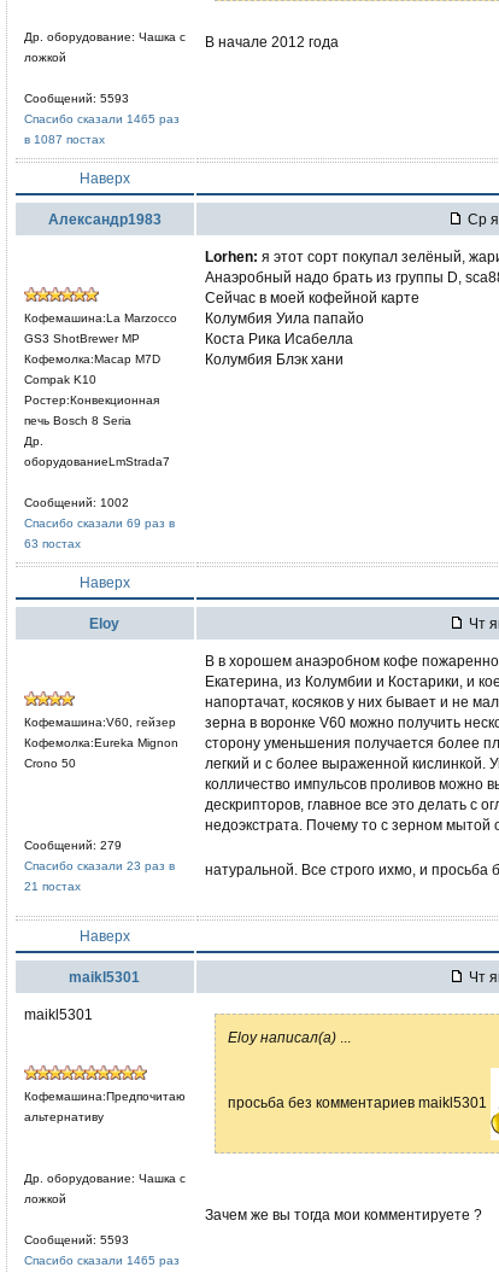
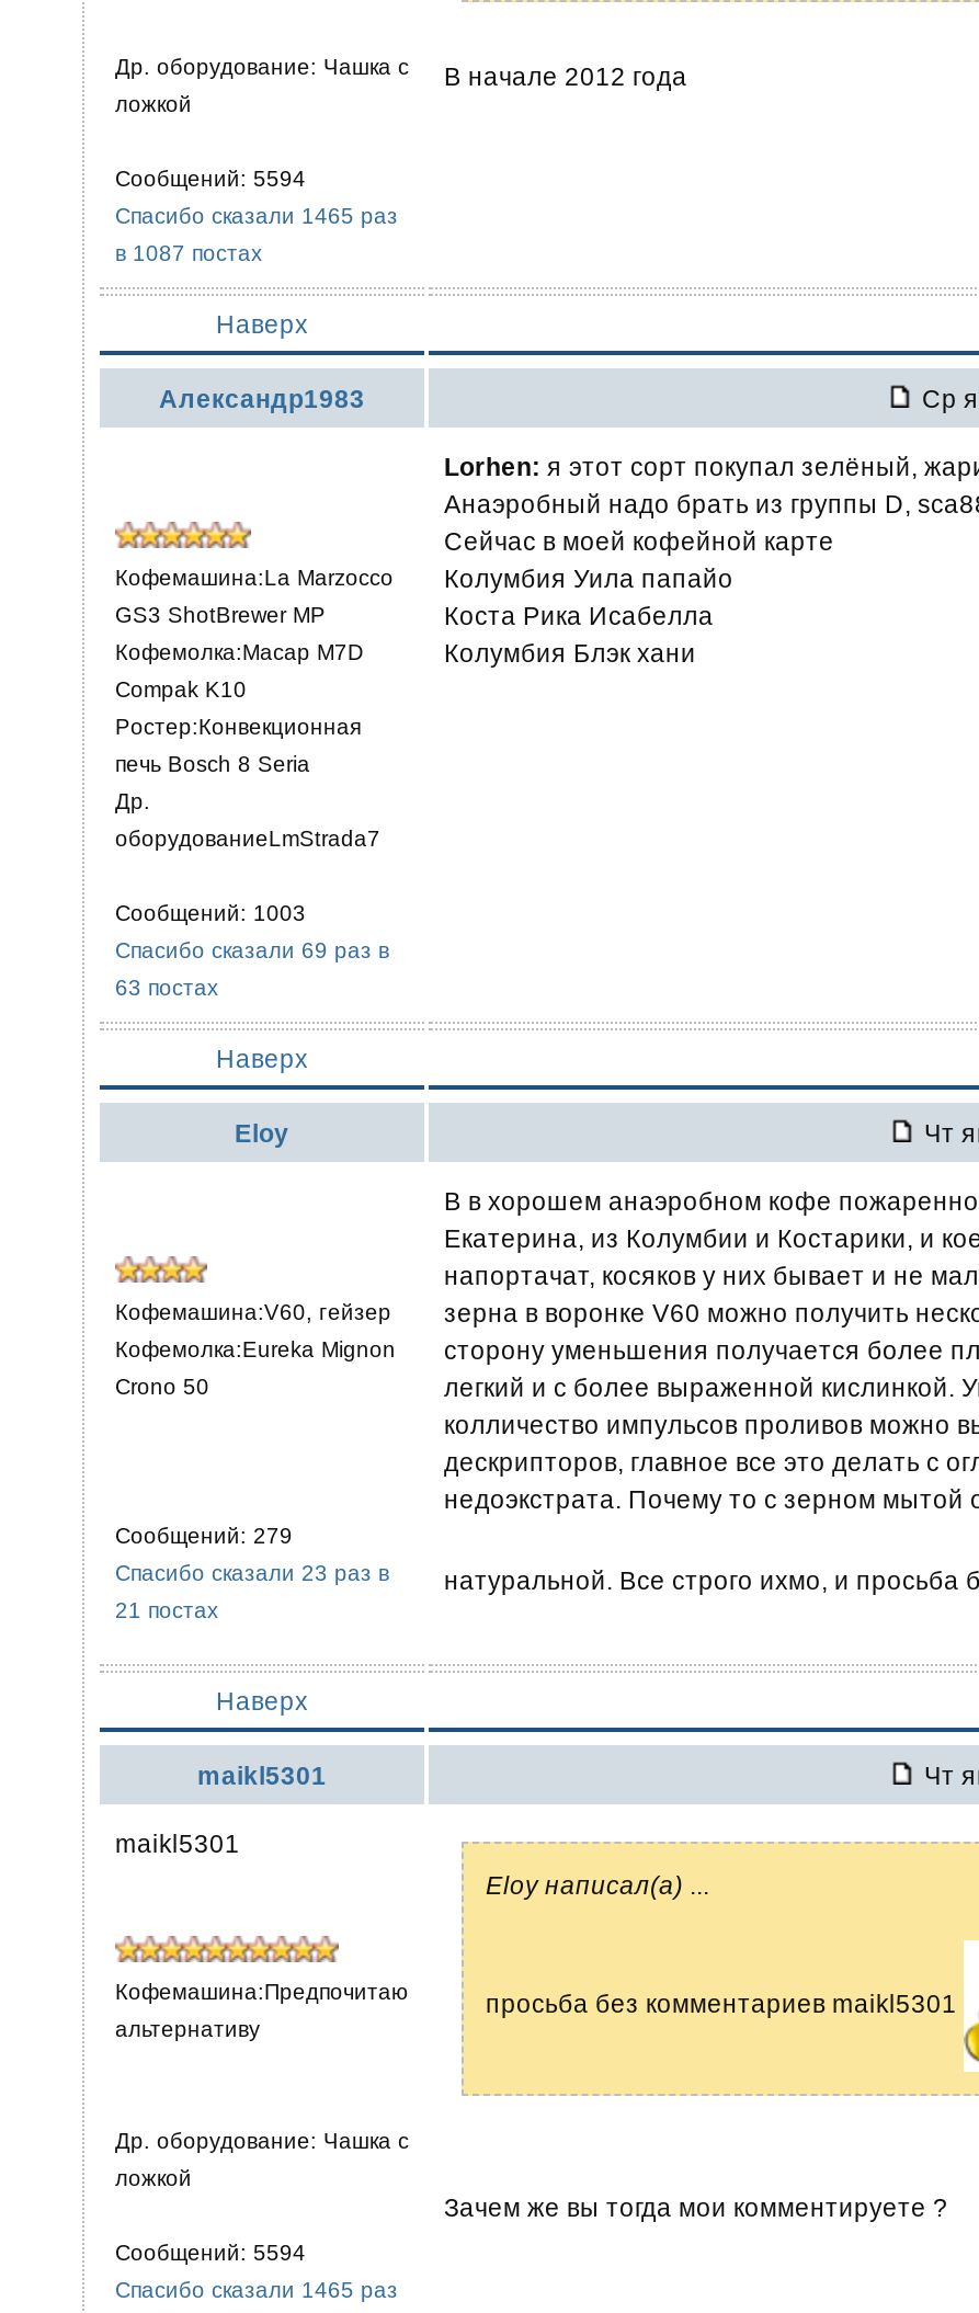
- Сообщений: 5593
+ Сообщений: 5594

- Сообщений: 1002
+ Сообщений: 1003

- Сообщений: 5593
+ Сообщений: 5594
